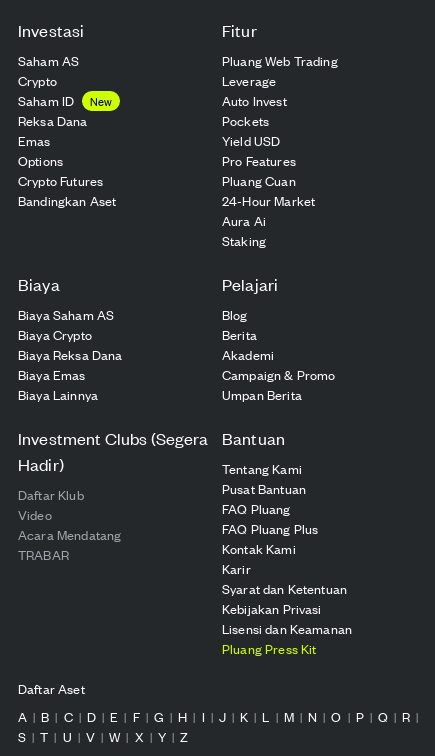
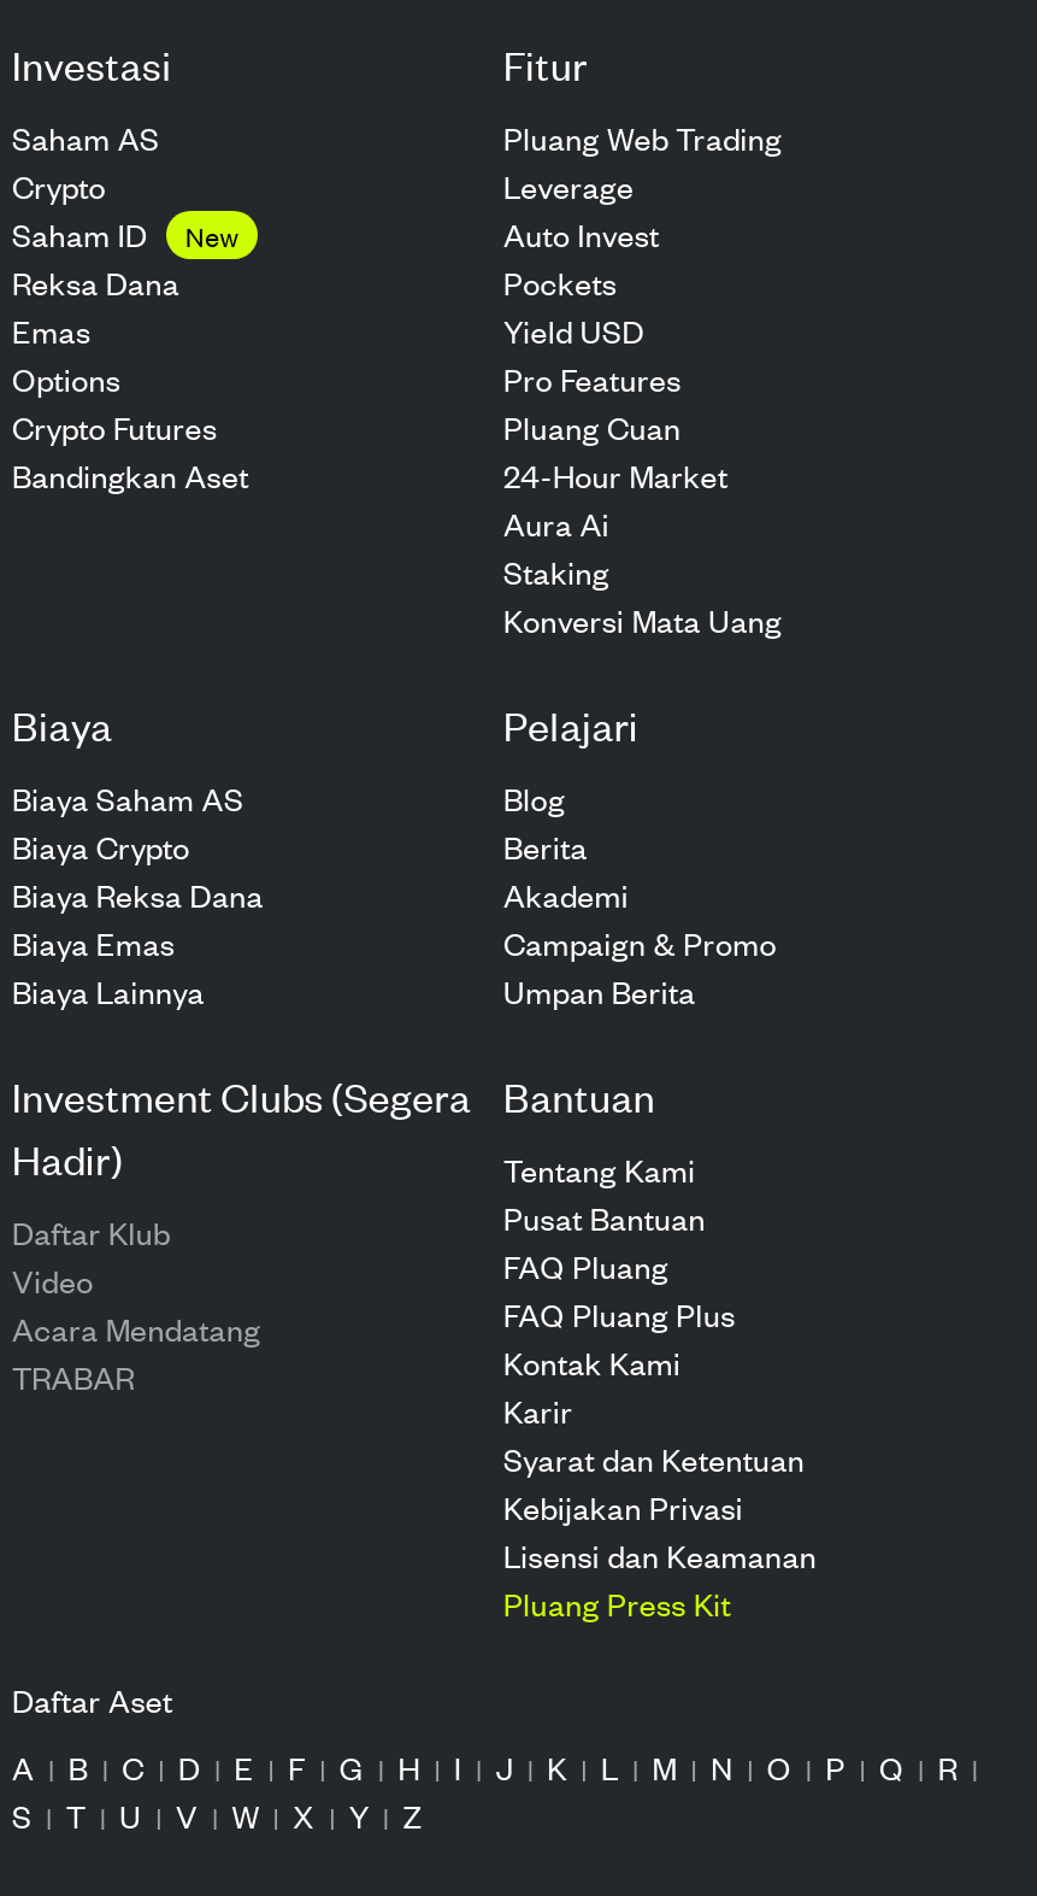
+ Konversi Mata Uang
